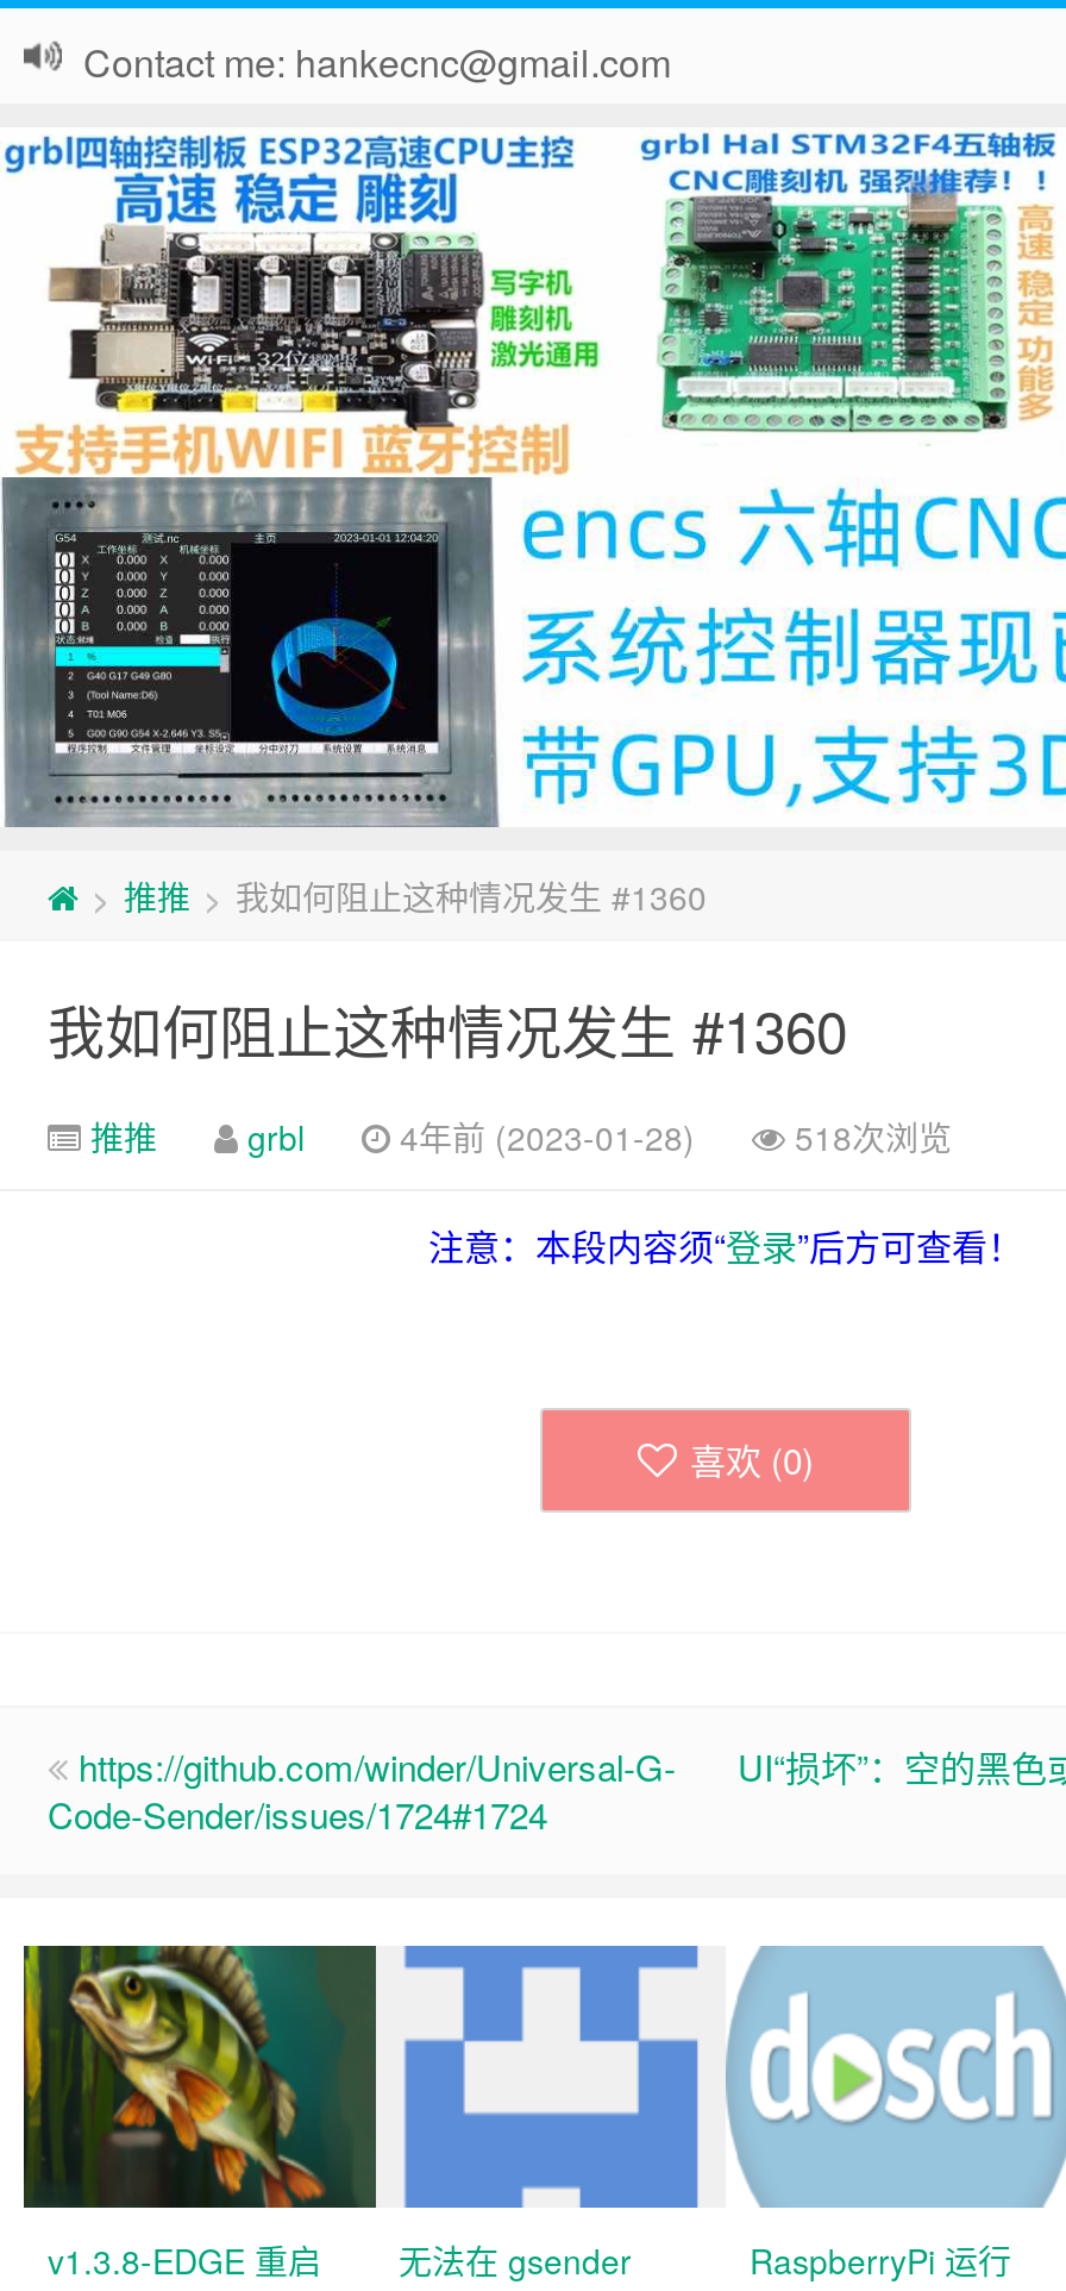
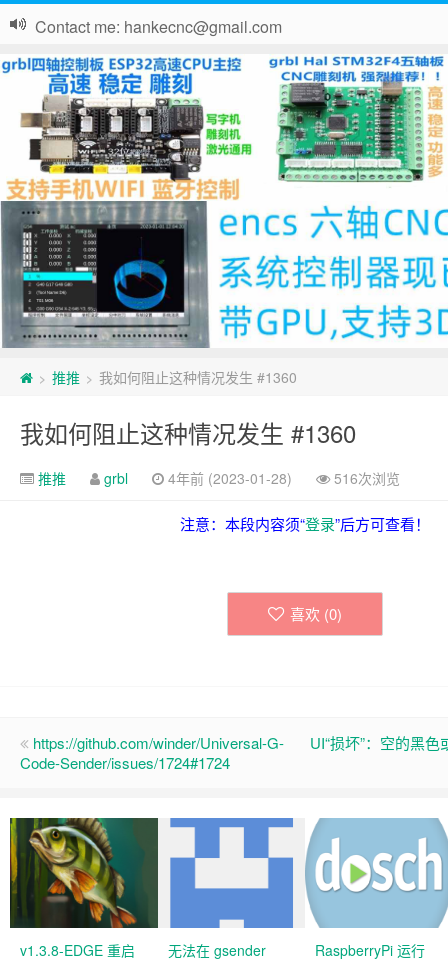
- 推推 grbl 4年前 (2023-01-28) 518次浏览
+ 推推 grbl 4年前 (2023-01-28) 516次浏览
